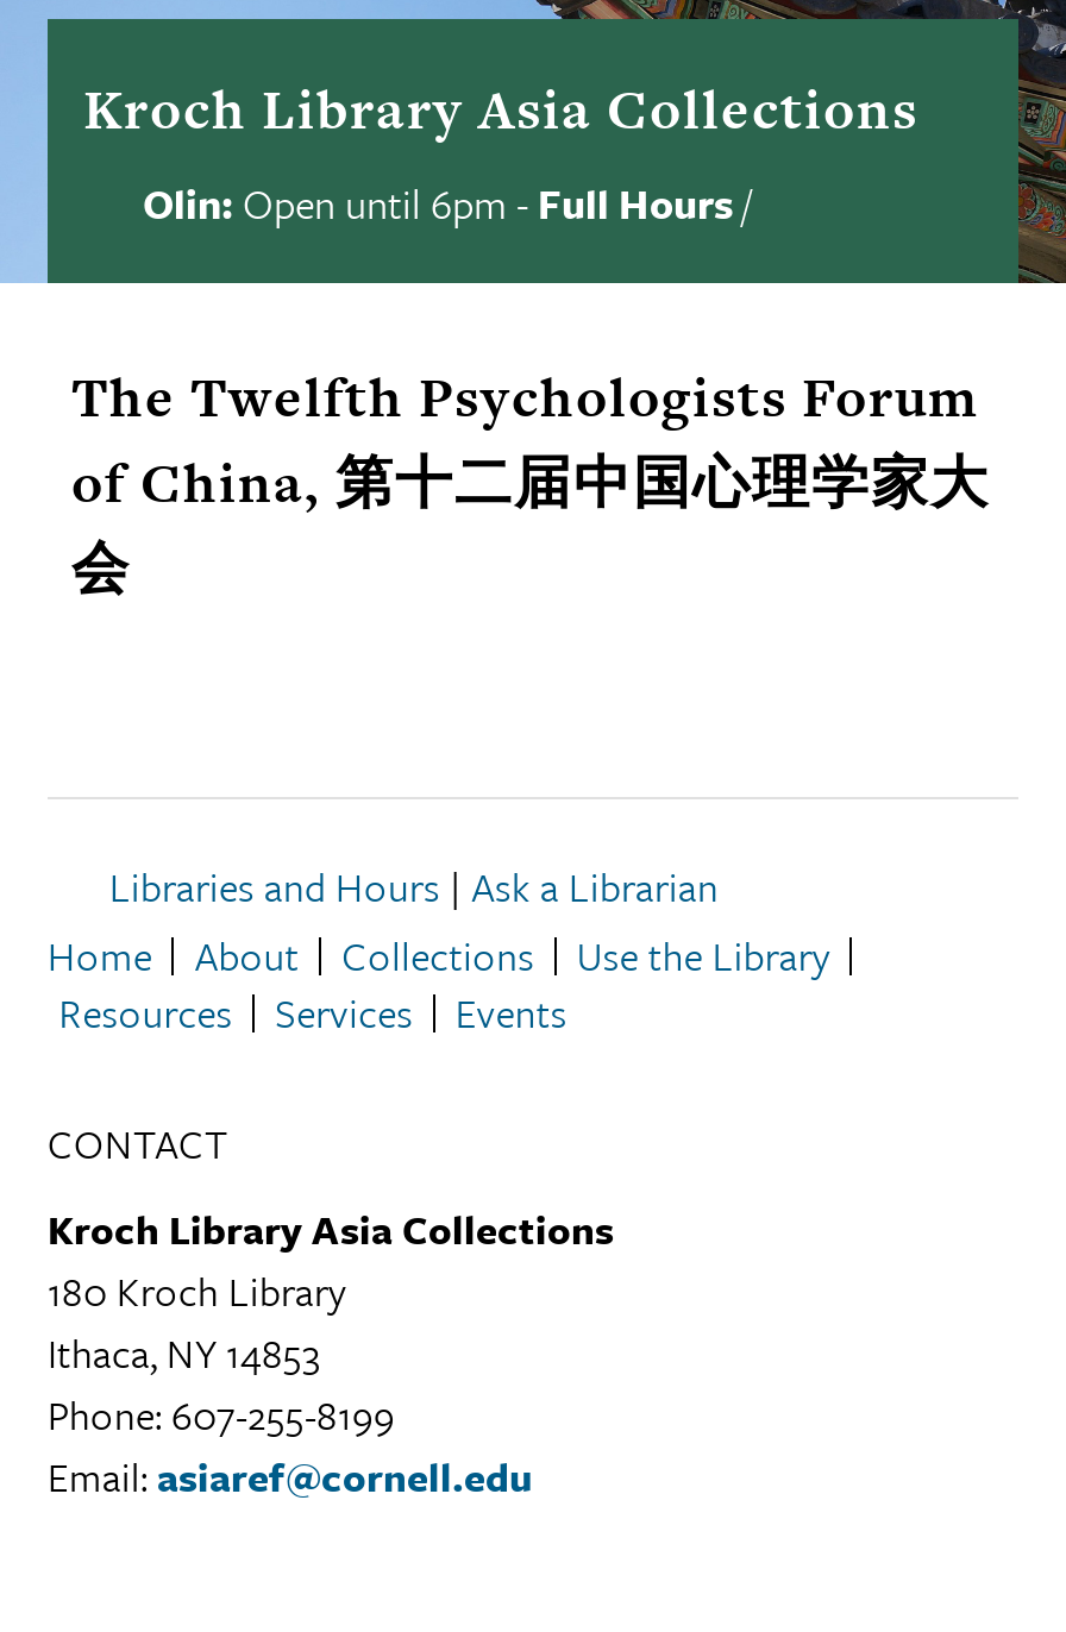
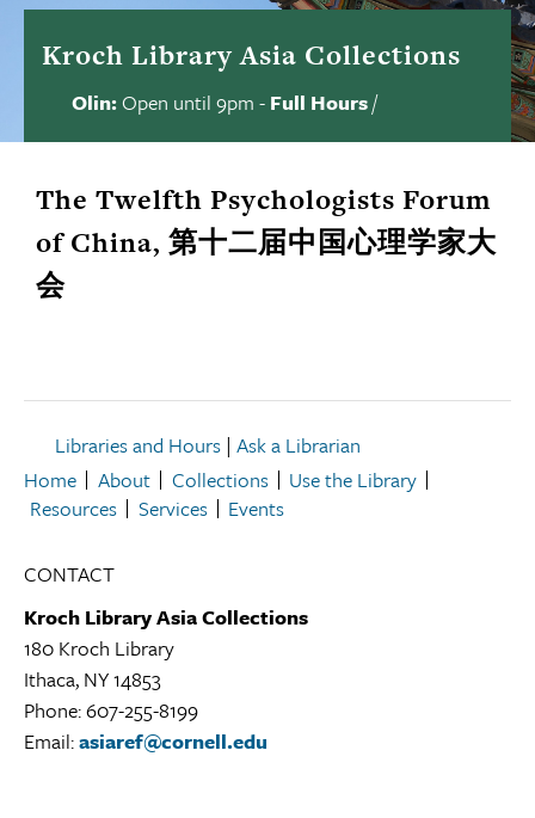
- Olin: Open until 6pm - Full Hours/
+ Olin: Open until 9pm - Full Hours/
